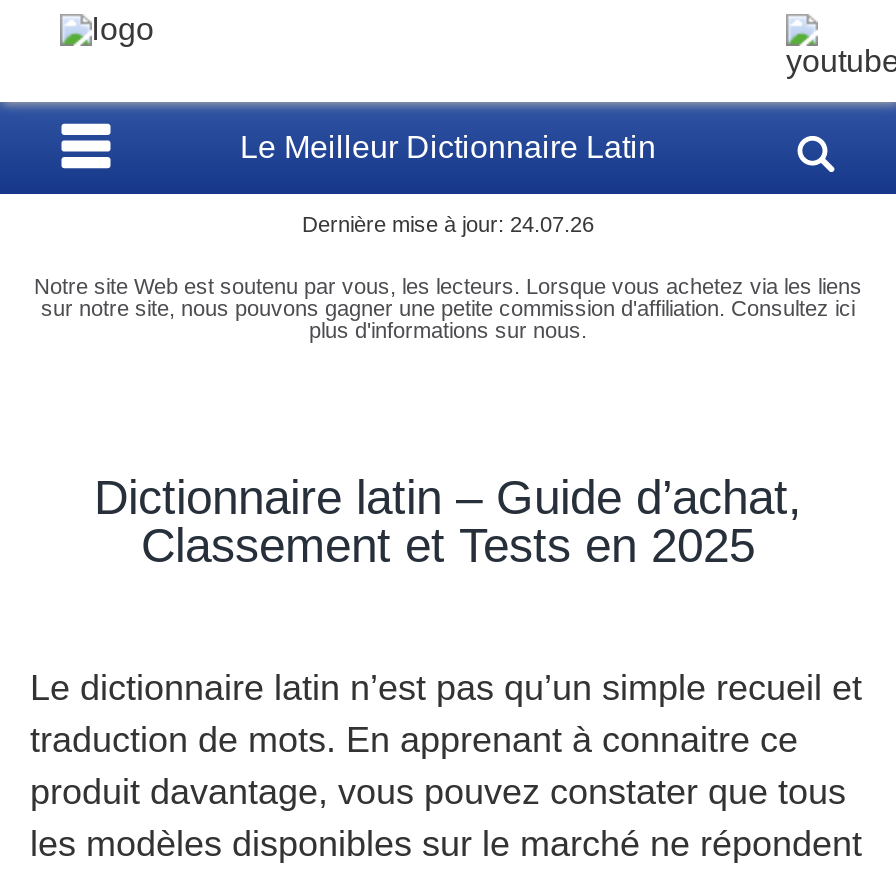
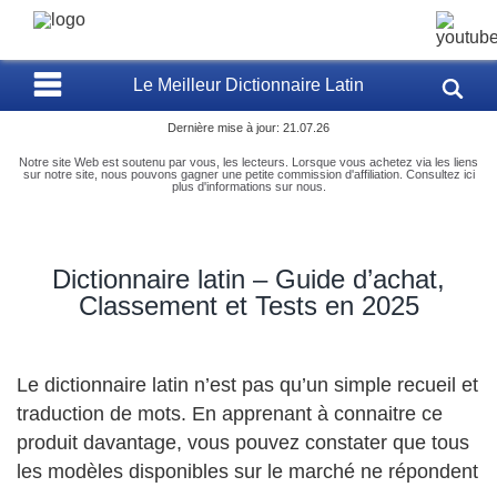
- Dernière mise à jour: 24.07.26
+ Dernière mise à jour: 21.07.26
